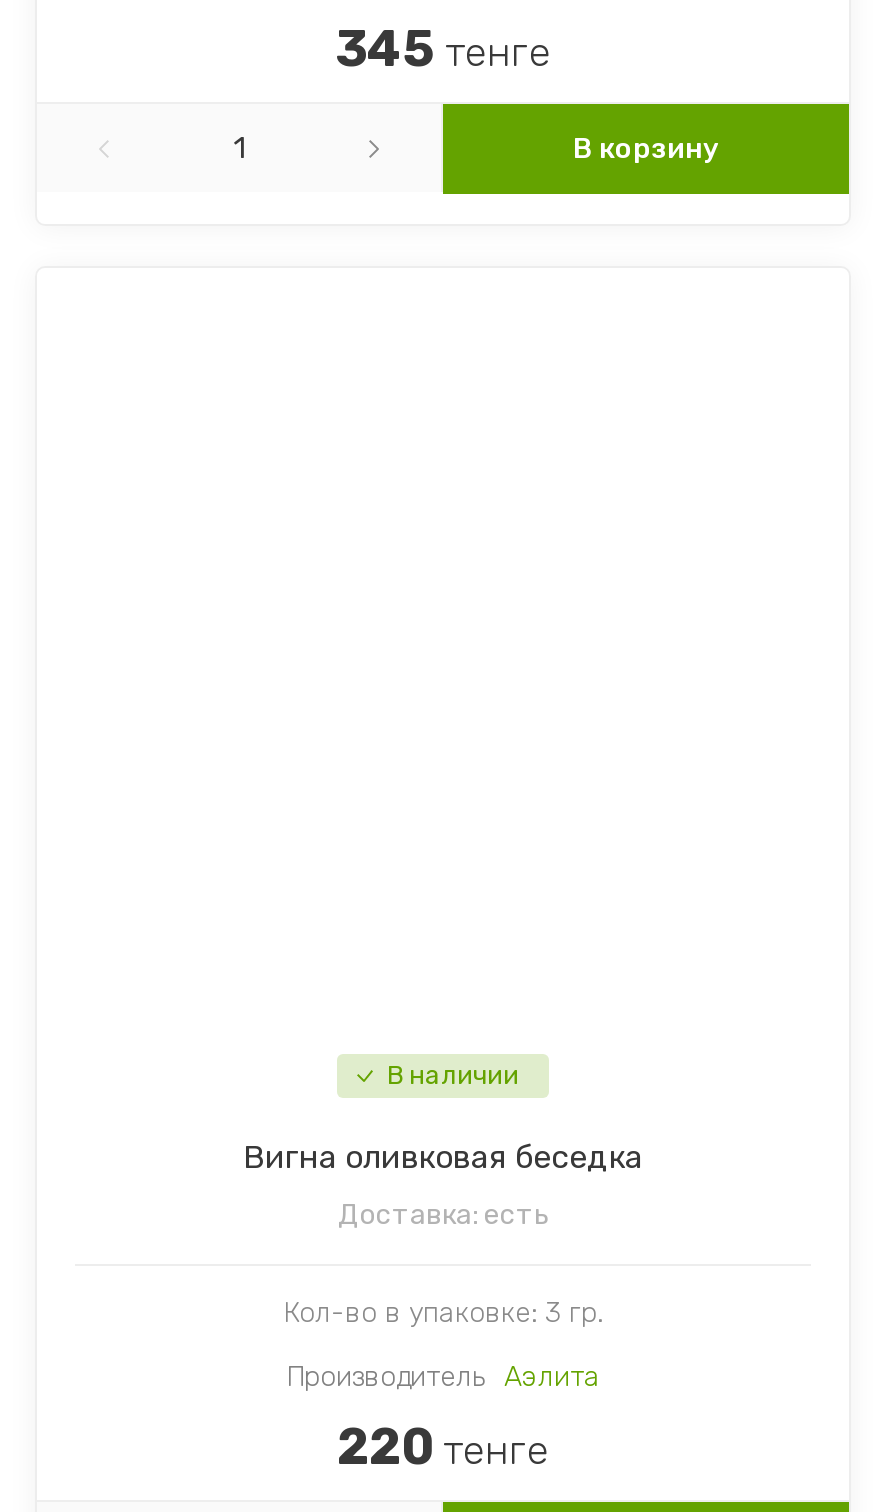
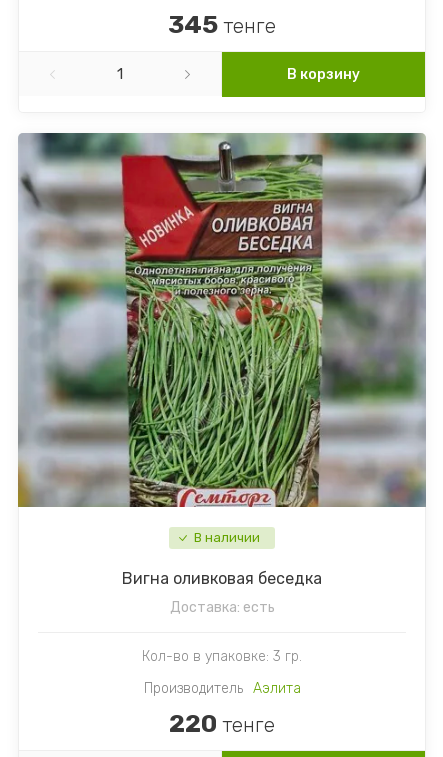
+ [image]
